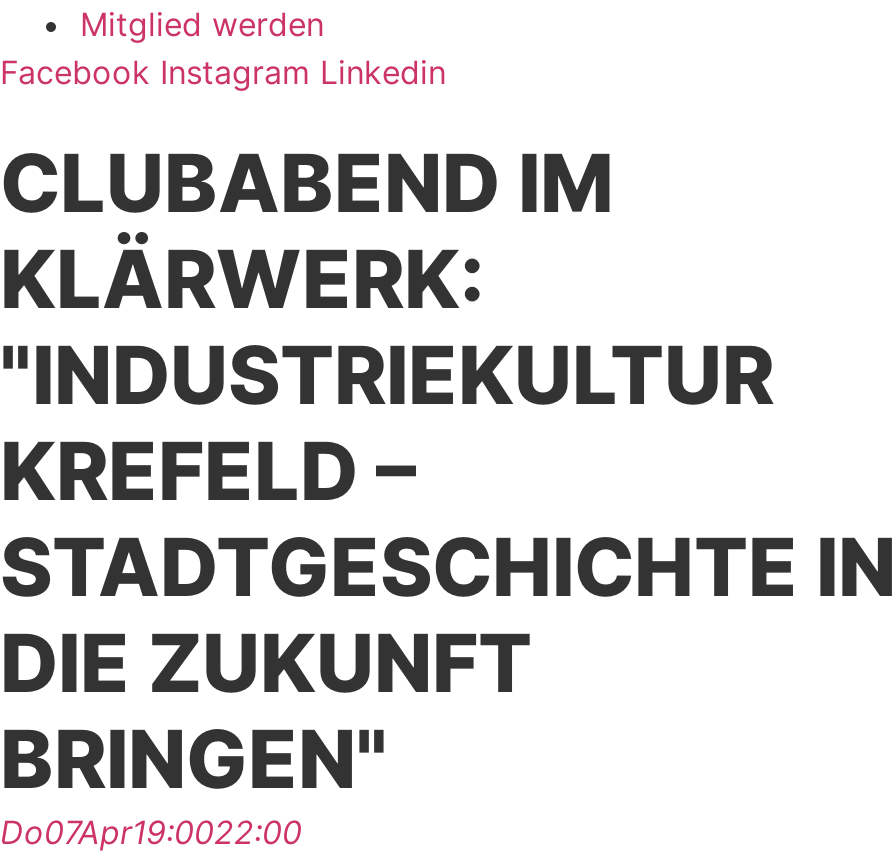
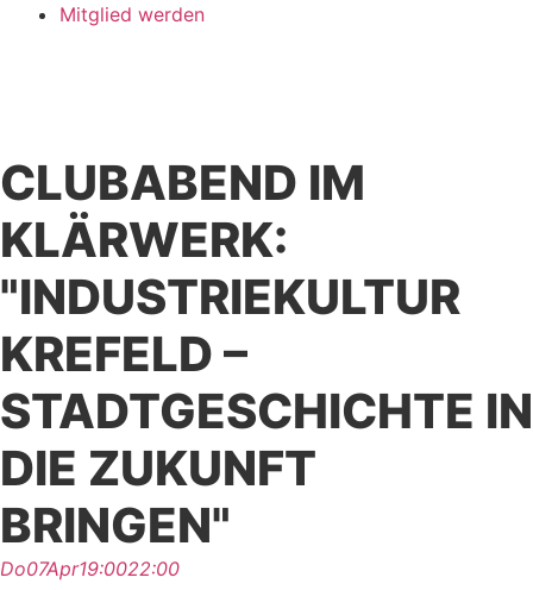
- Facebook Instagram Linkedin
